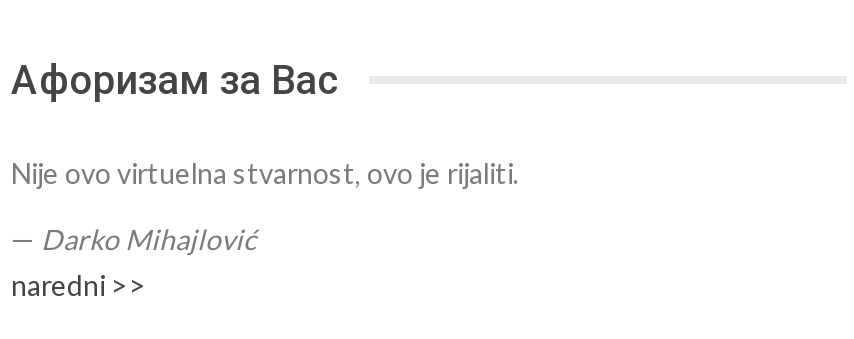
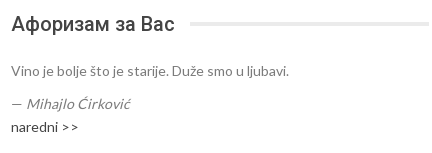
- Nije ovo virtuelna stvarnost, ovo je rijaliti.
+ Vino je bolje što je starije. Duže smo u ljubavi.

- — Darko Mihajlović
+ — Mihajlo Ćirković
